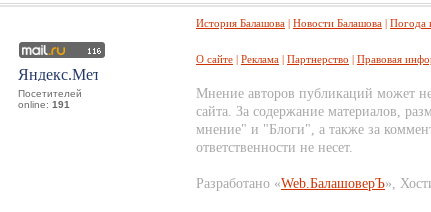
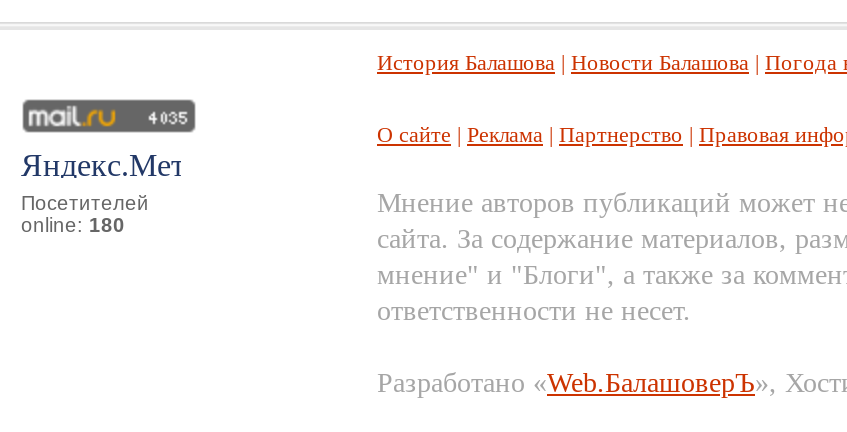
- online: 191
+ online: 180
